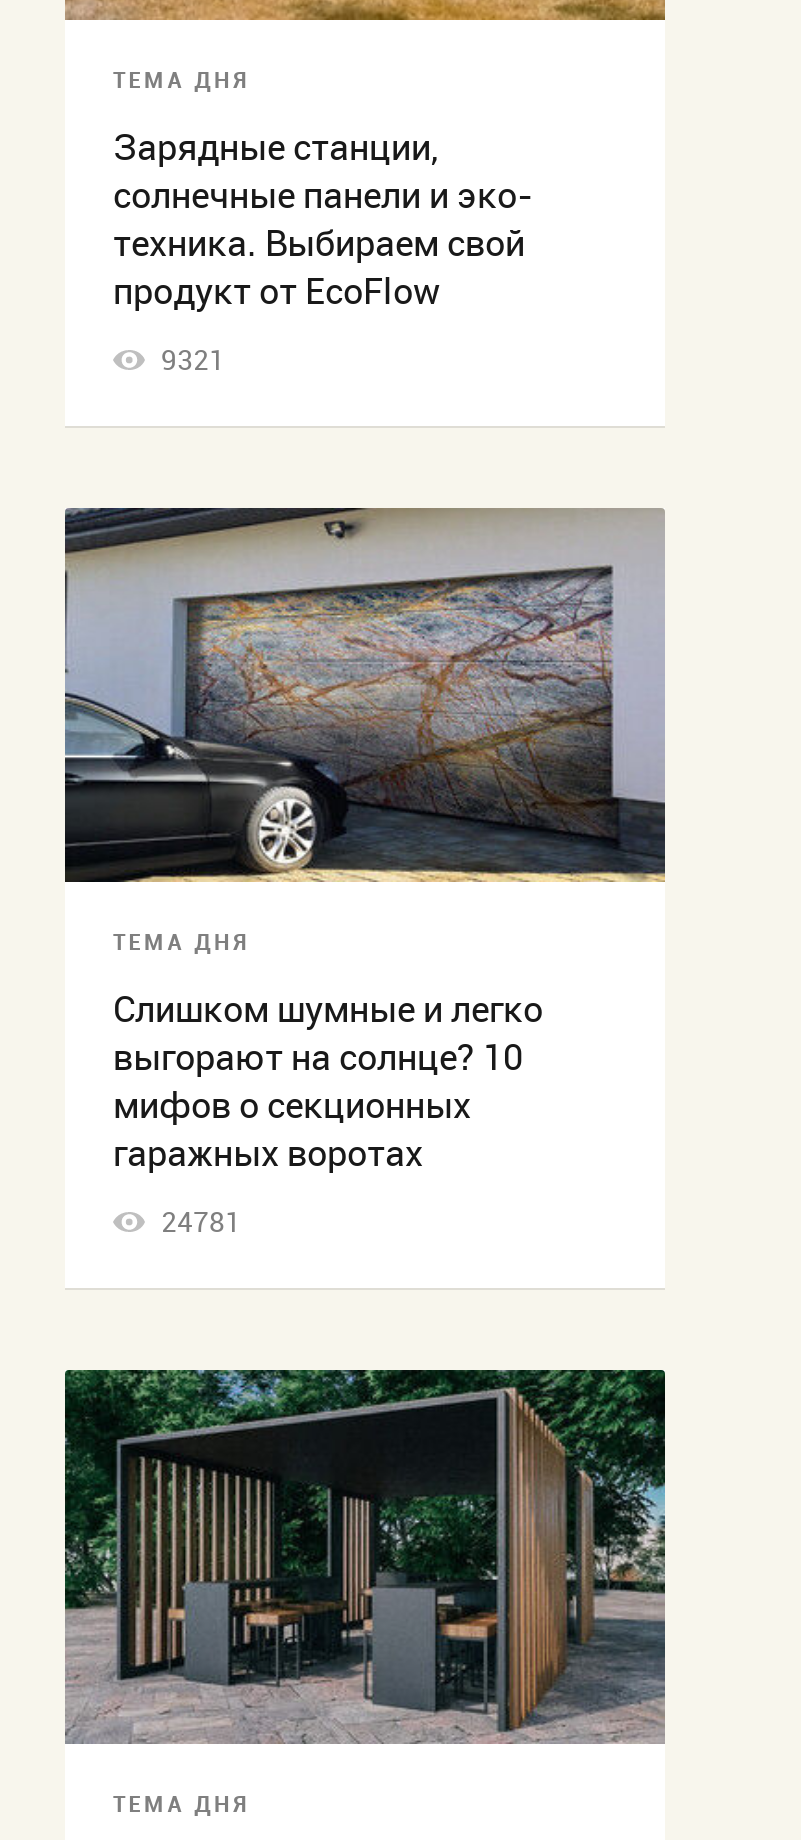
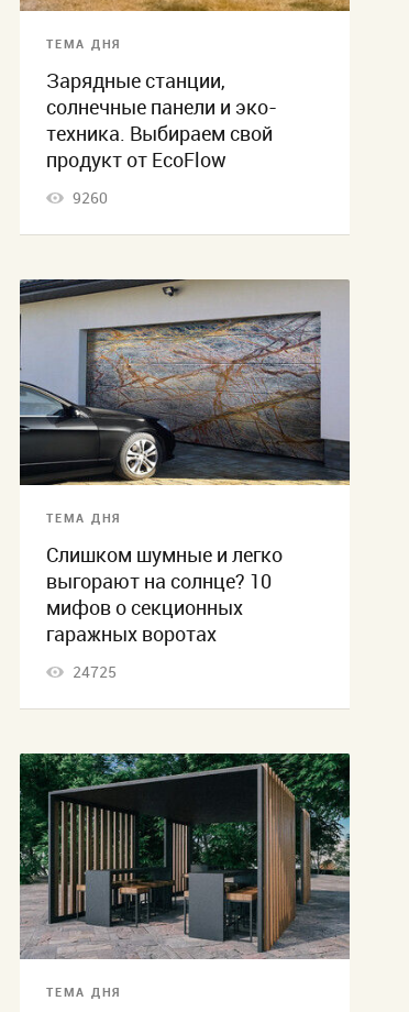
- 9321
+ 9260

- 24781
+ 24725
